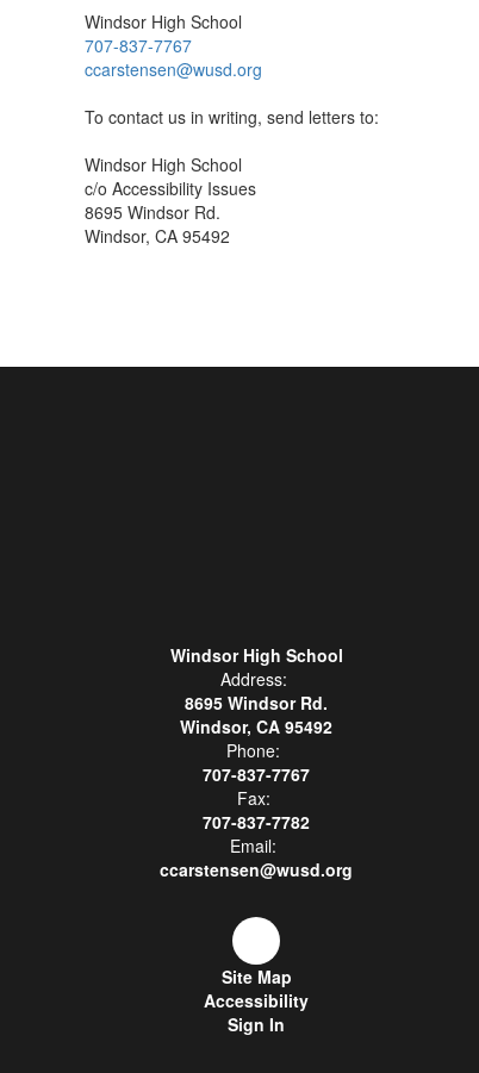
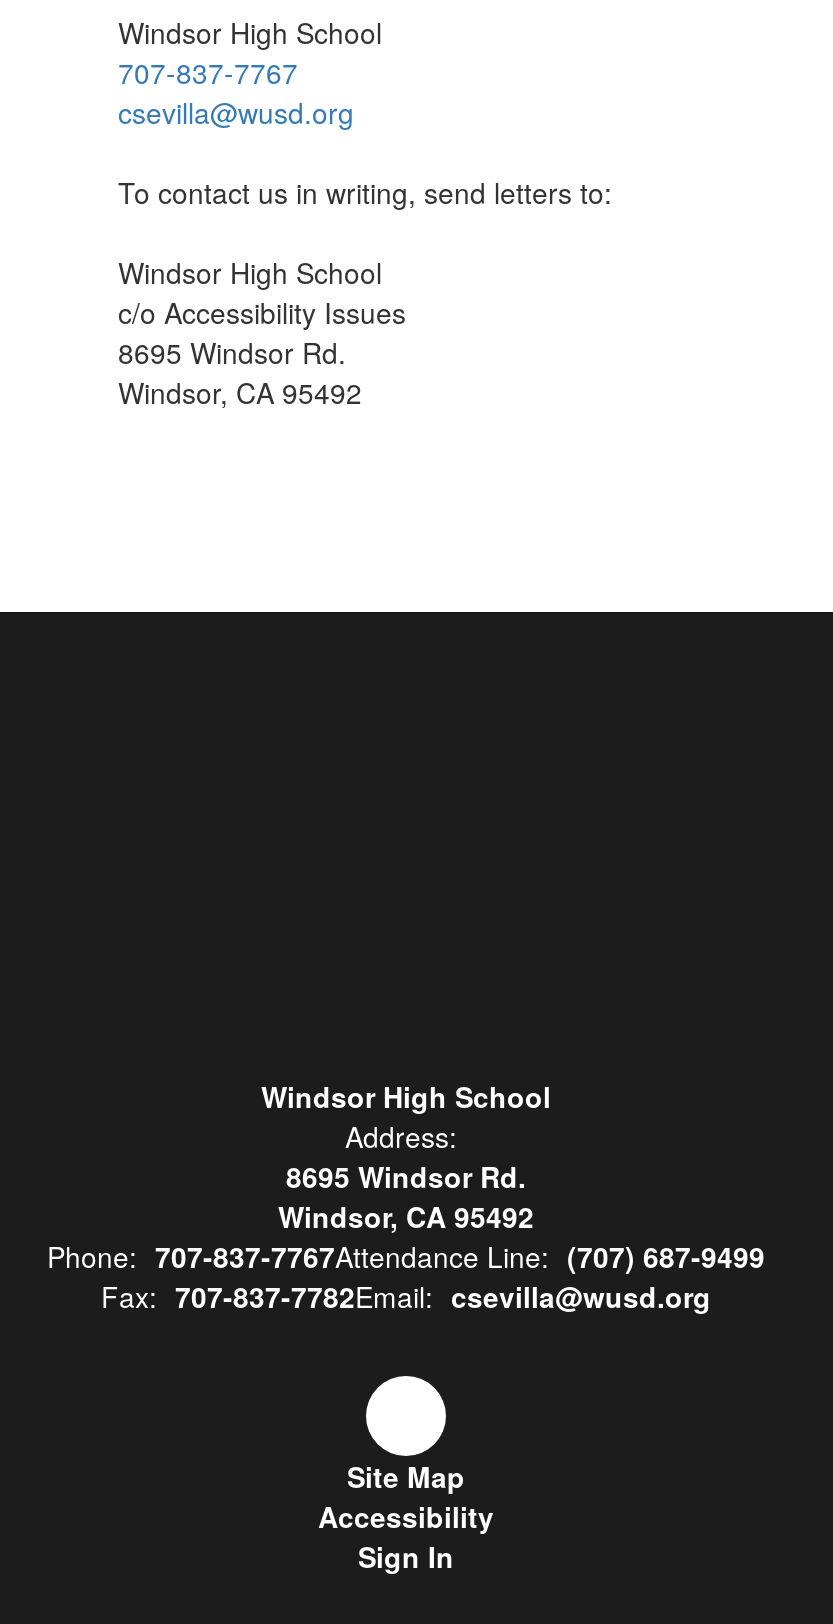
- ccarstensen@wusd.org
+ csevilla@wusd.org

- Phone:
- 707-837-7767
- Fax:
- 707-837-7782
- Email:
- ccarstensen@wusd.org
+ Phone: 707-837-7767Attendance Line: (707) 687-9499
+ Fax: 707-837-7782Email: csevilla@wusd.org
